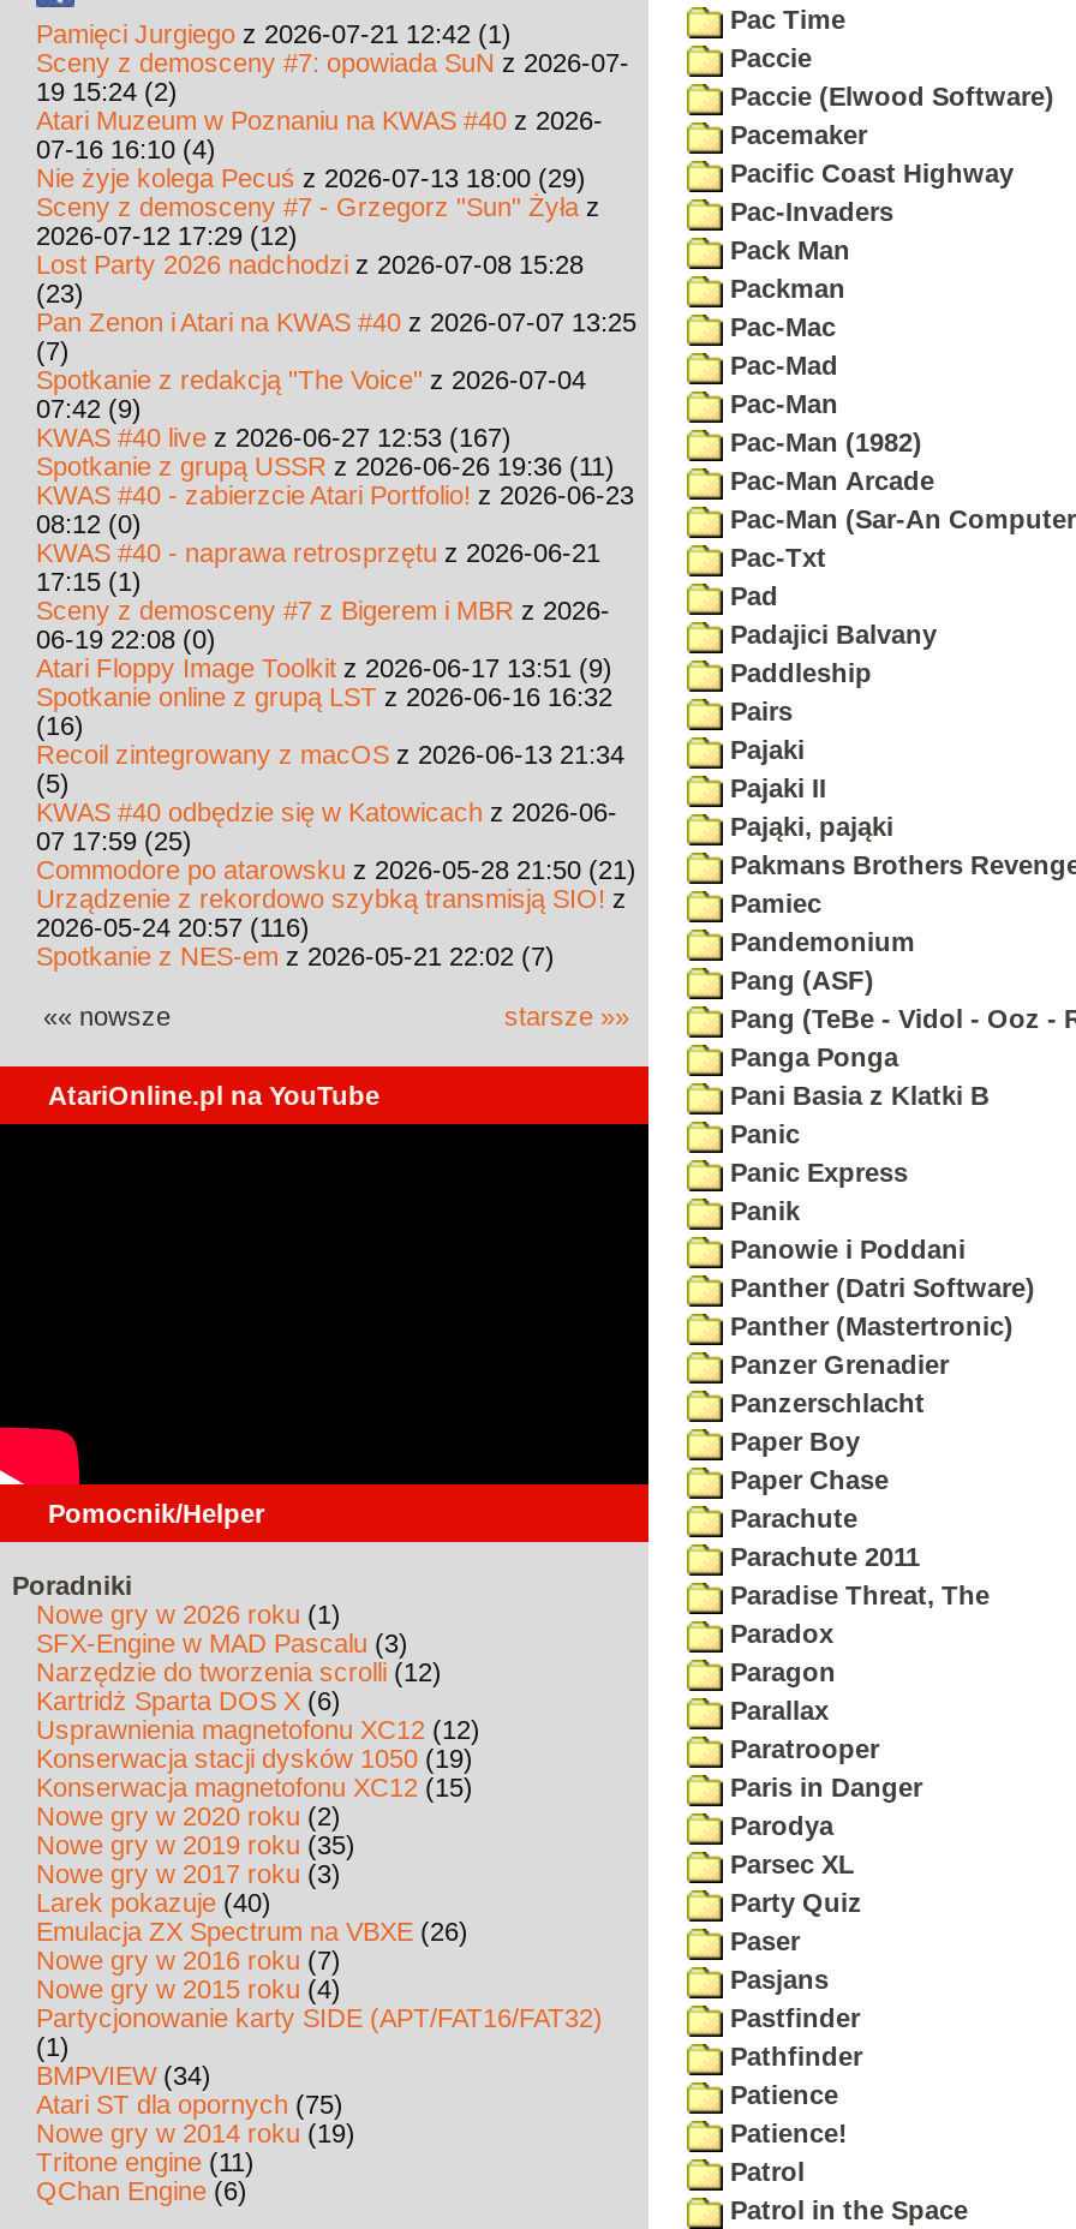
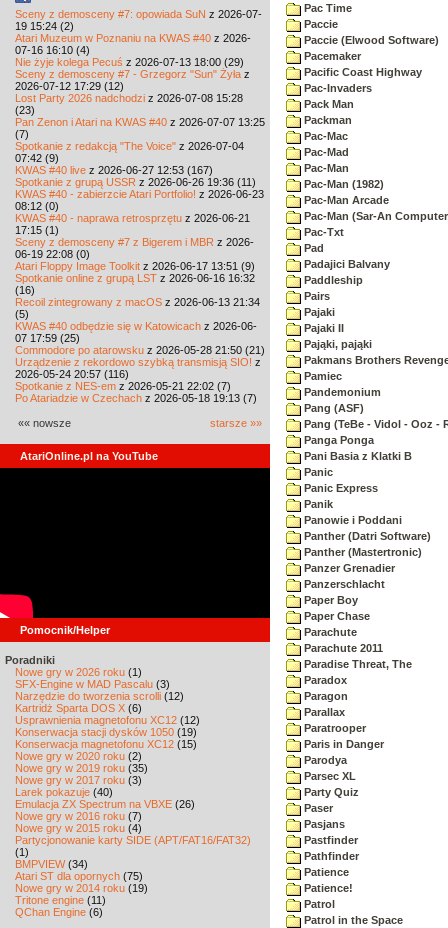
- Pamięci Jurgiego z 2026-07-21 12:42 (1)

+ Po Atariadzie w Czechach z 2026-05-18 19:13 (7)
